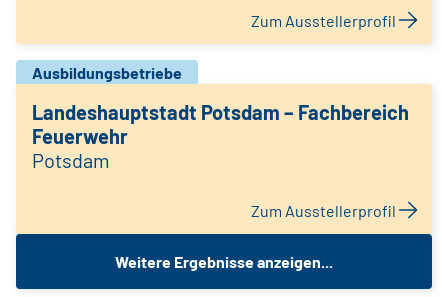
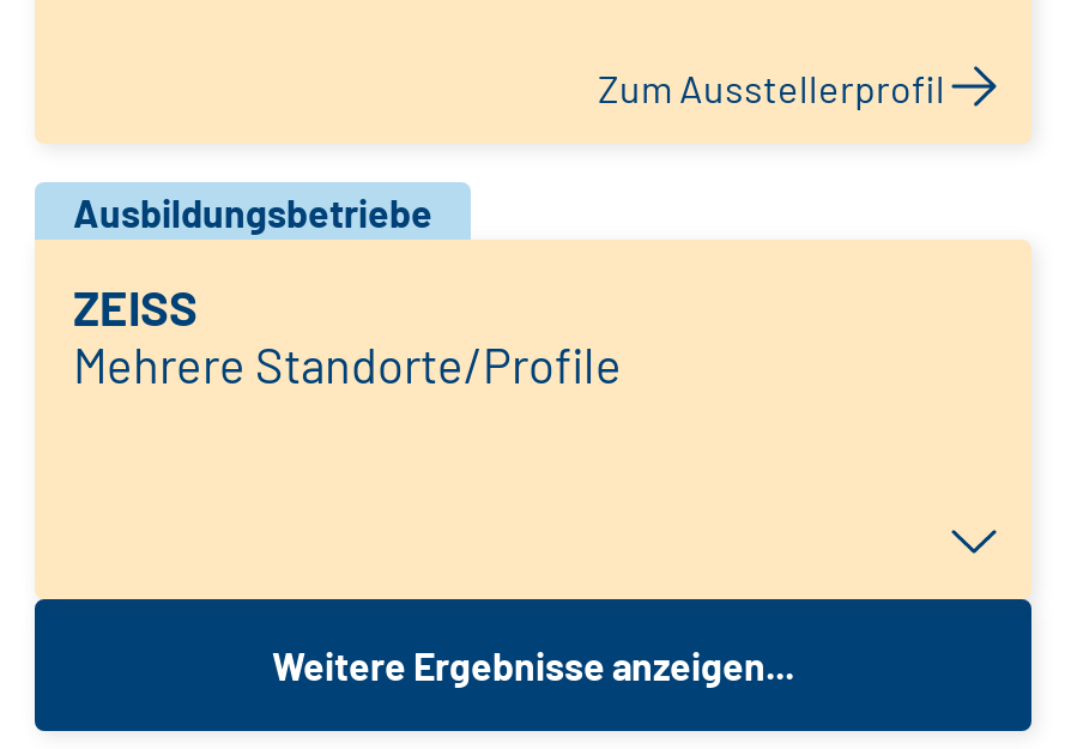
- Landeshauptstadt Potsdam – Fachbereich
- Feuerwehr
- Potsdam
- Zum Ausstellerprofil
+ ZEISS
+ Mehrere Standorte/Profile
